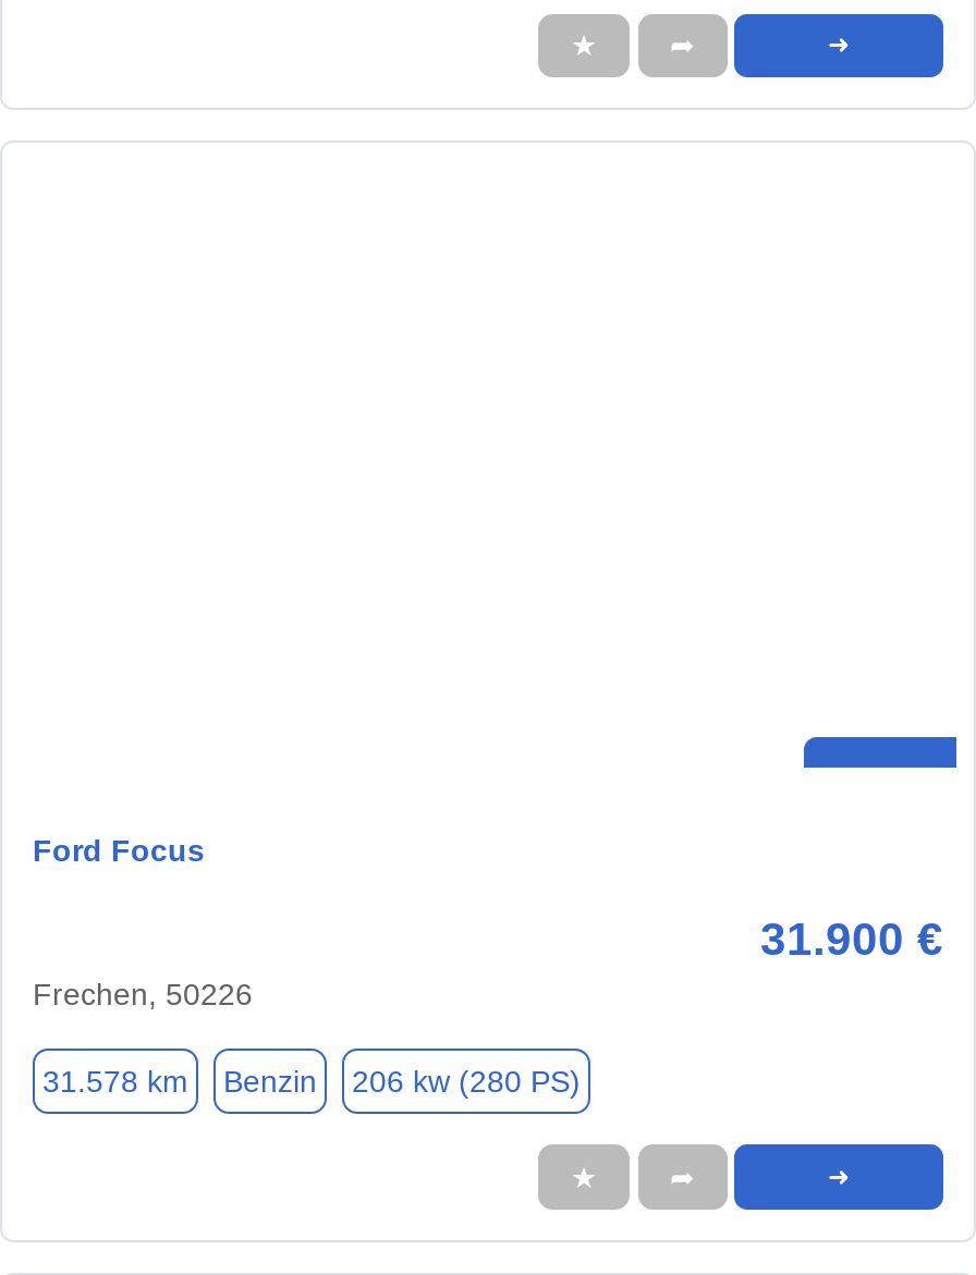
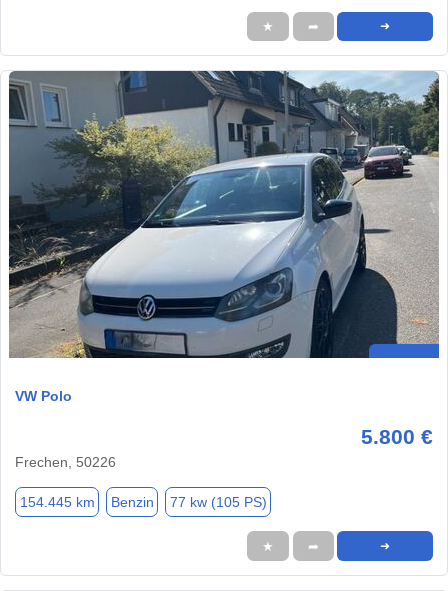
+ [image]

- Ford Focus
+ VW Polo

- 31.900 €
+ 5.800 €

- 31.578 km
+ 154.445 km

- 206 kw (280 PS)
+ 77 kw (105 PS)
